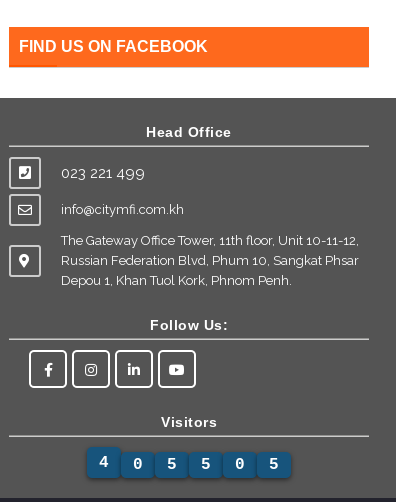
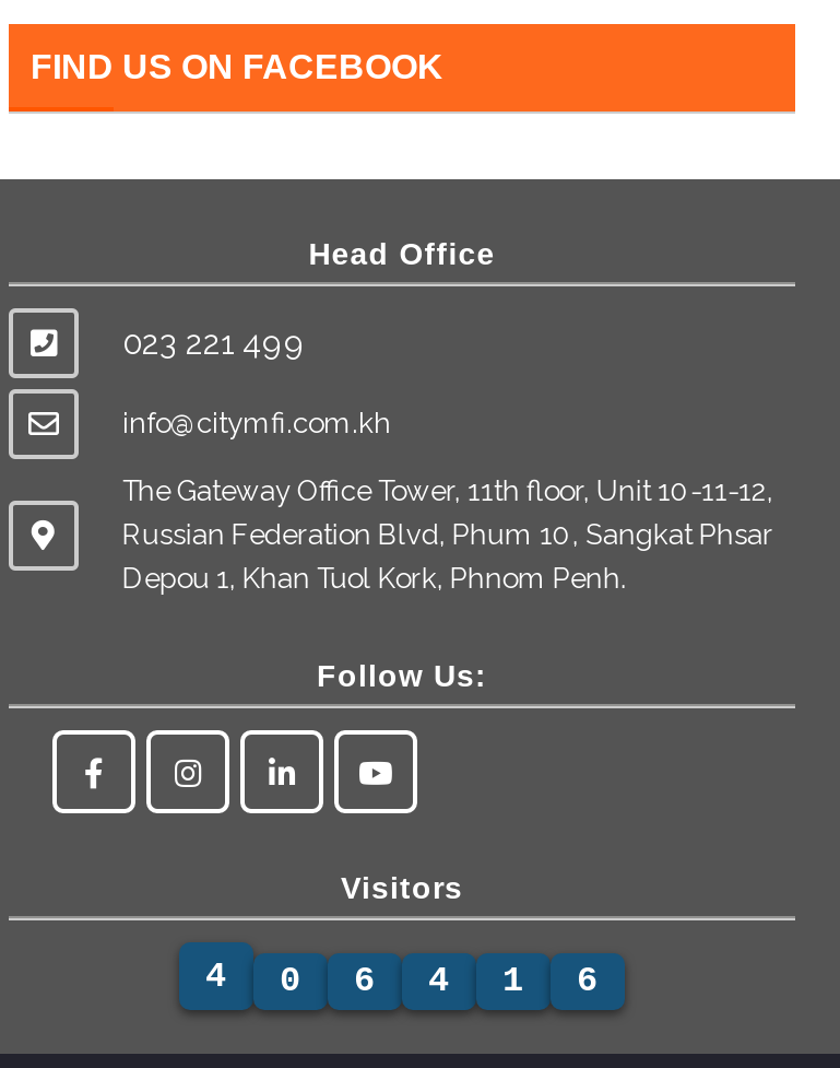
- 5
+ 6

- 5
+ 4

- 0
+ 1

- 5
+ 6
